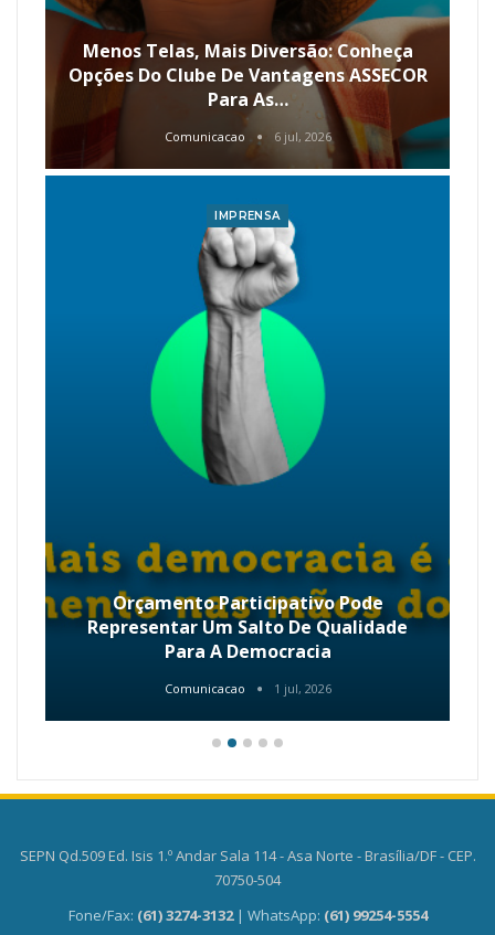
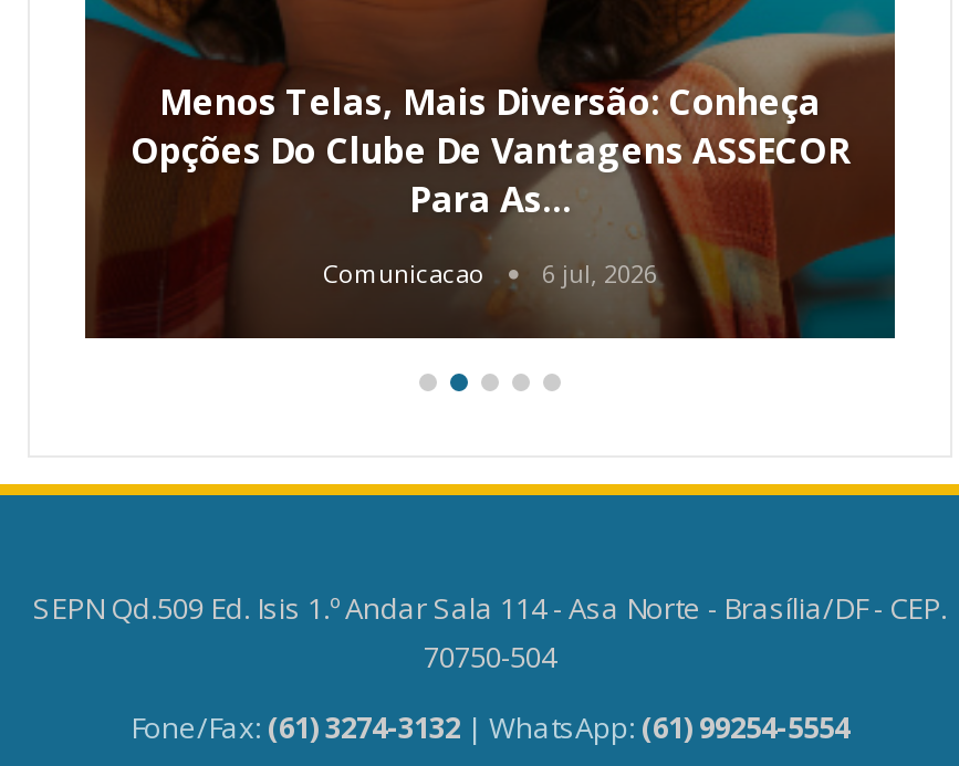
- [image]
- IMPRENSA

- [image]
- Orçamento Participativo Pode
- Representar Um Salto De Qualidade
- Para A Democracia
- Comunicacao
- 1 jul, 2026
